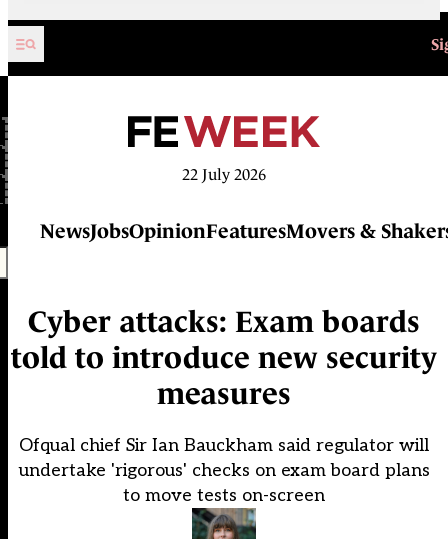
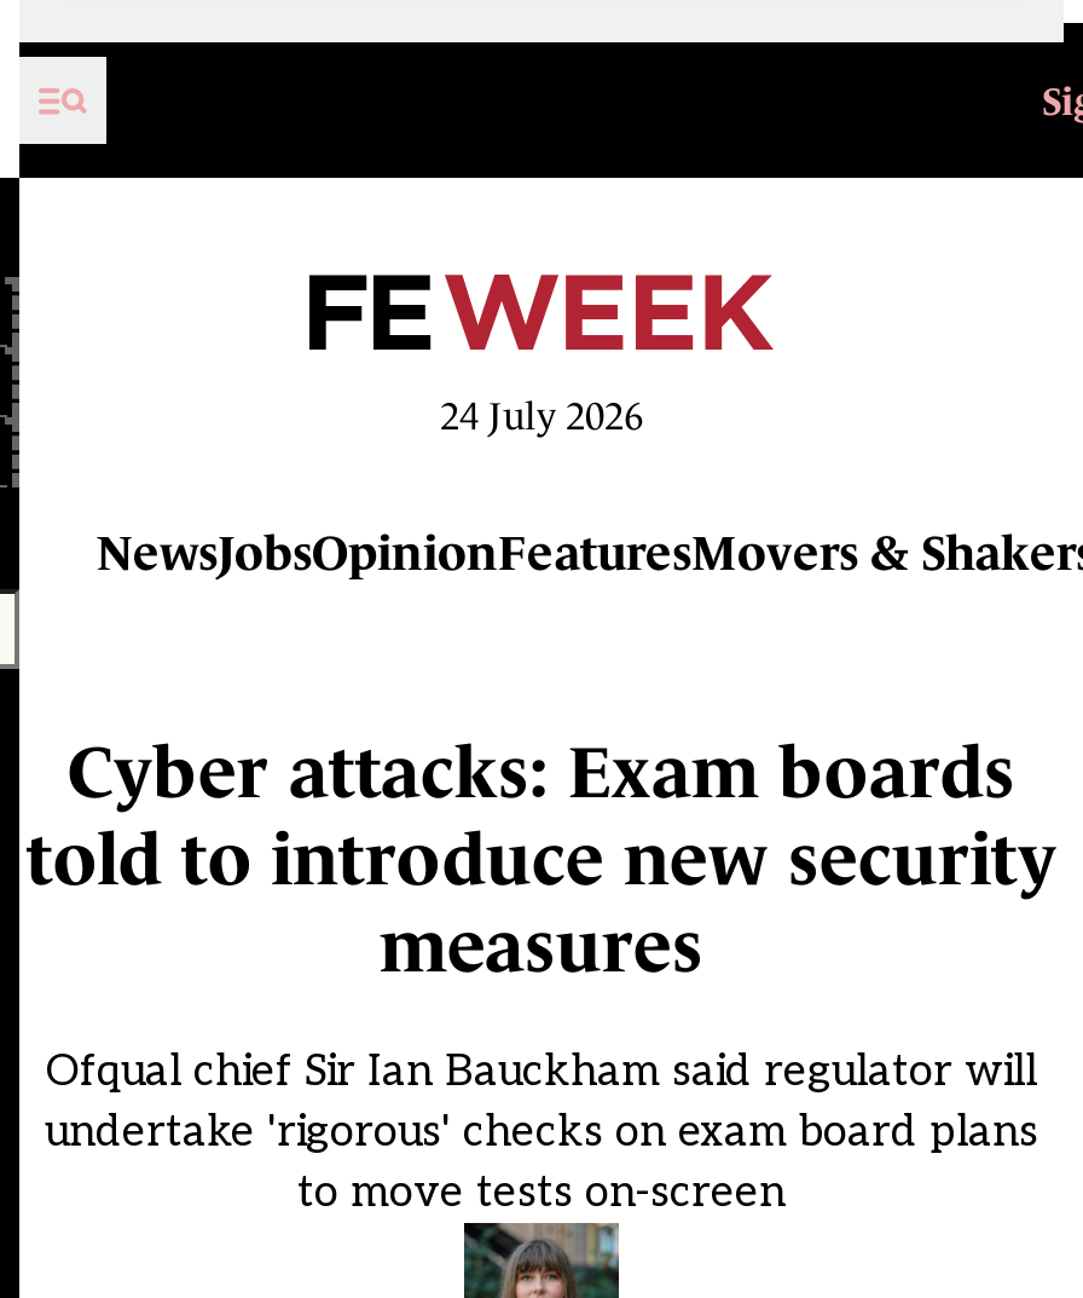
- 22 July 2026
+ 24 July 2026
